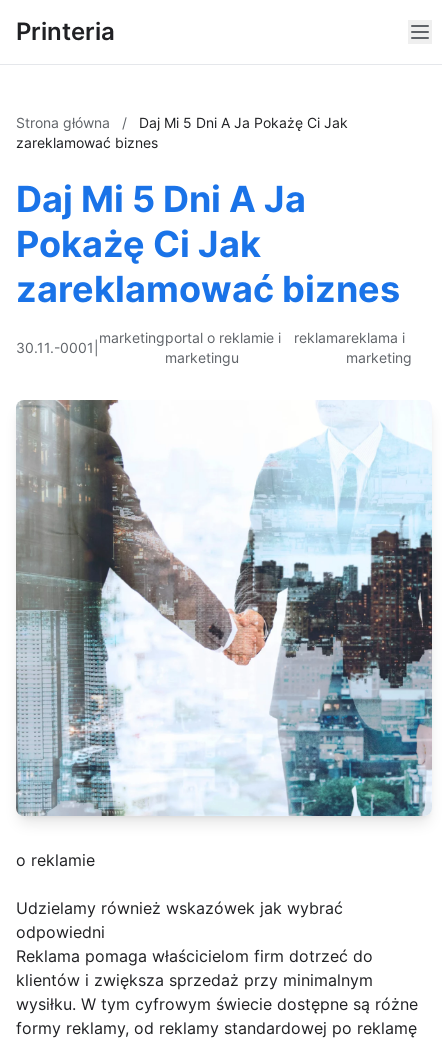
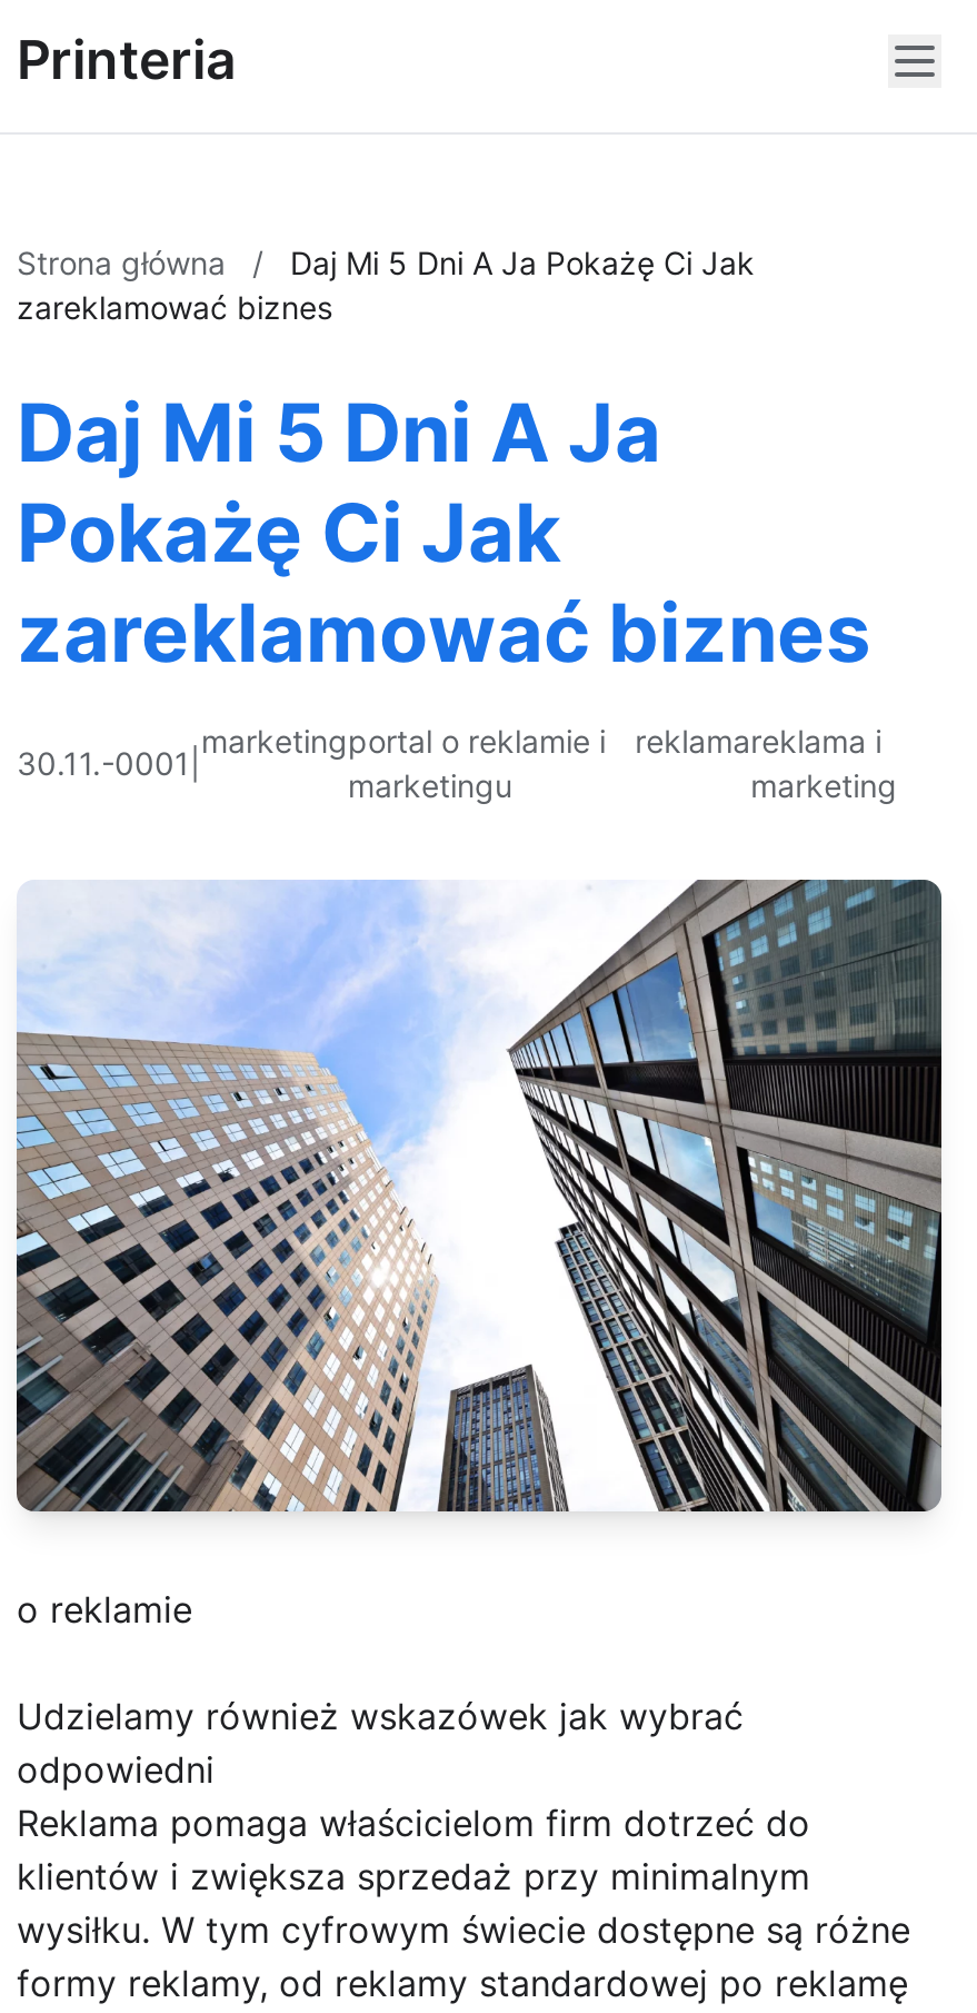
- [image]
+ [image]
